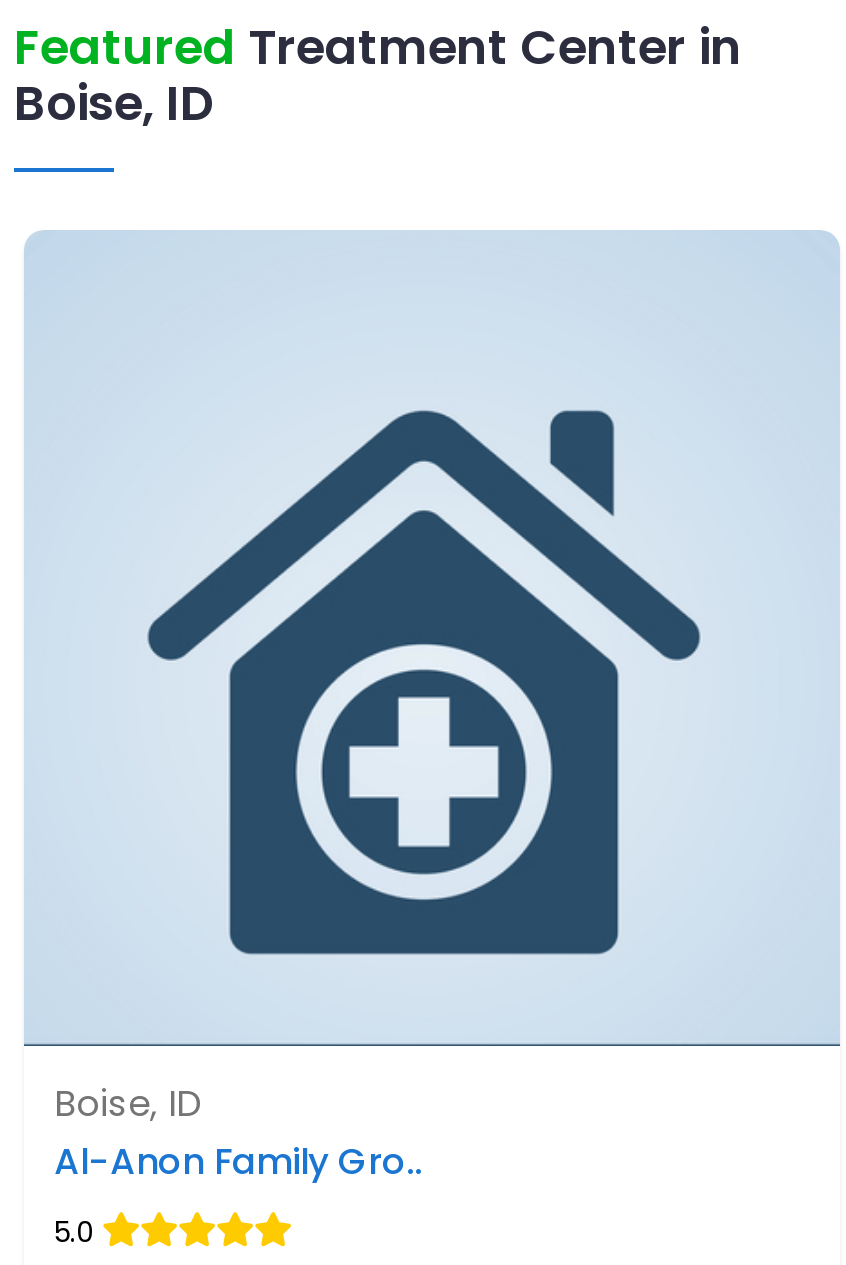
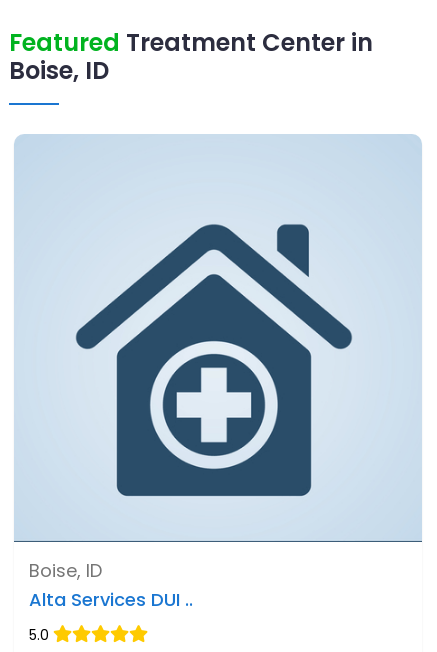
- Al-Anon Family Gro..
+ Alta Services DUI ..
